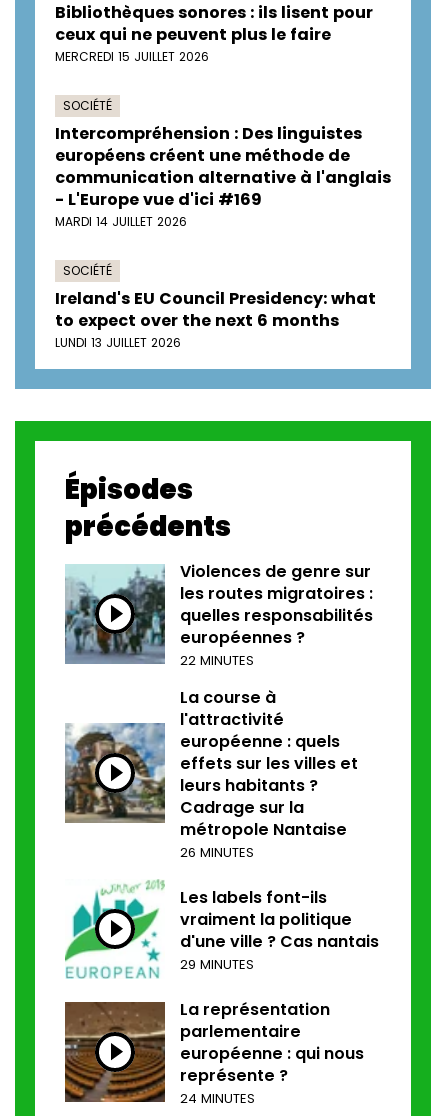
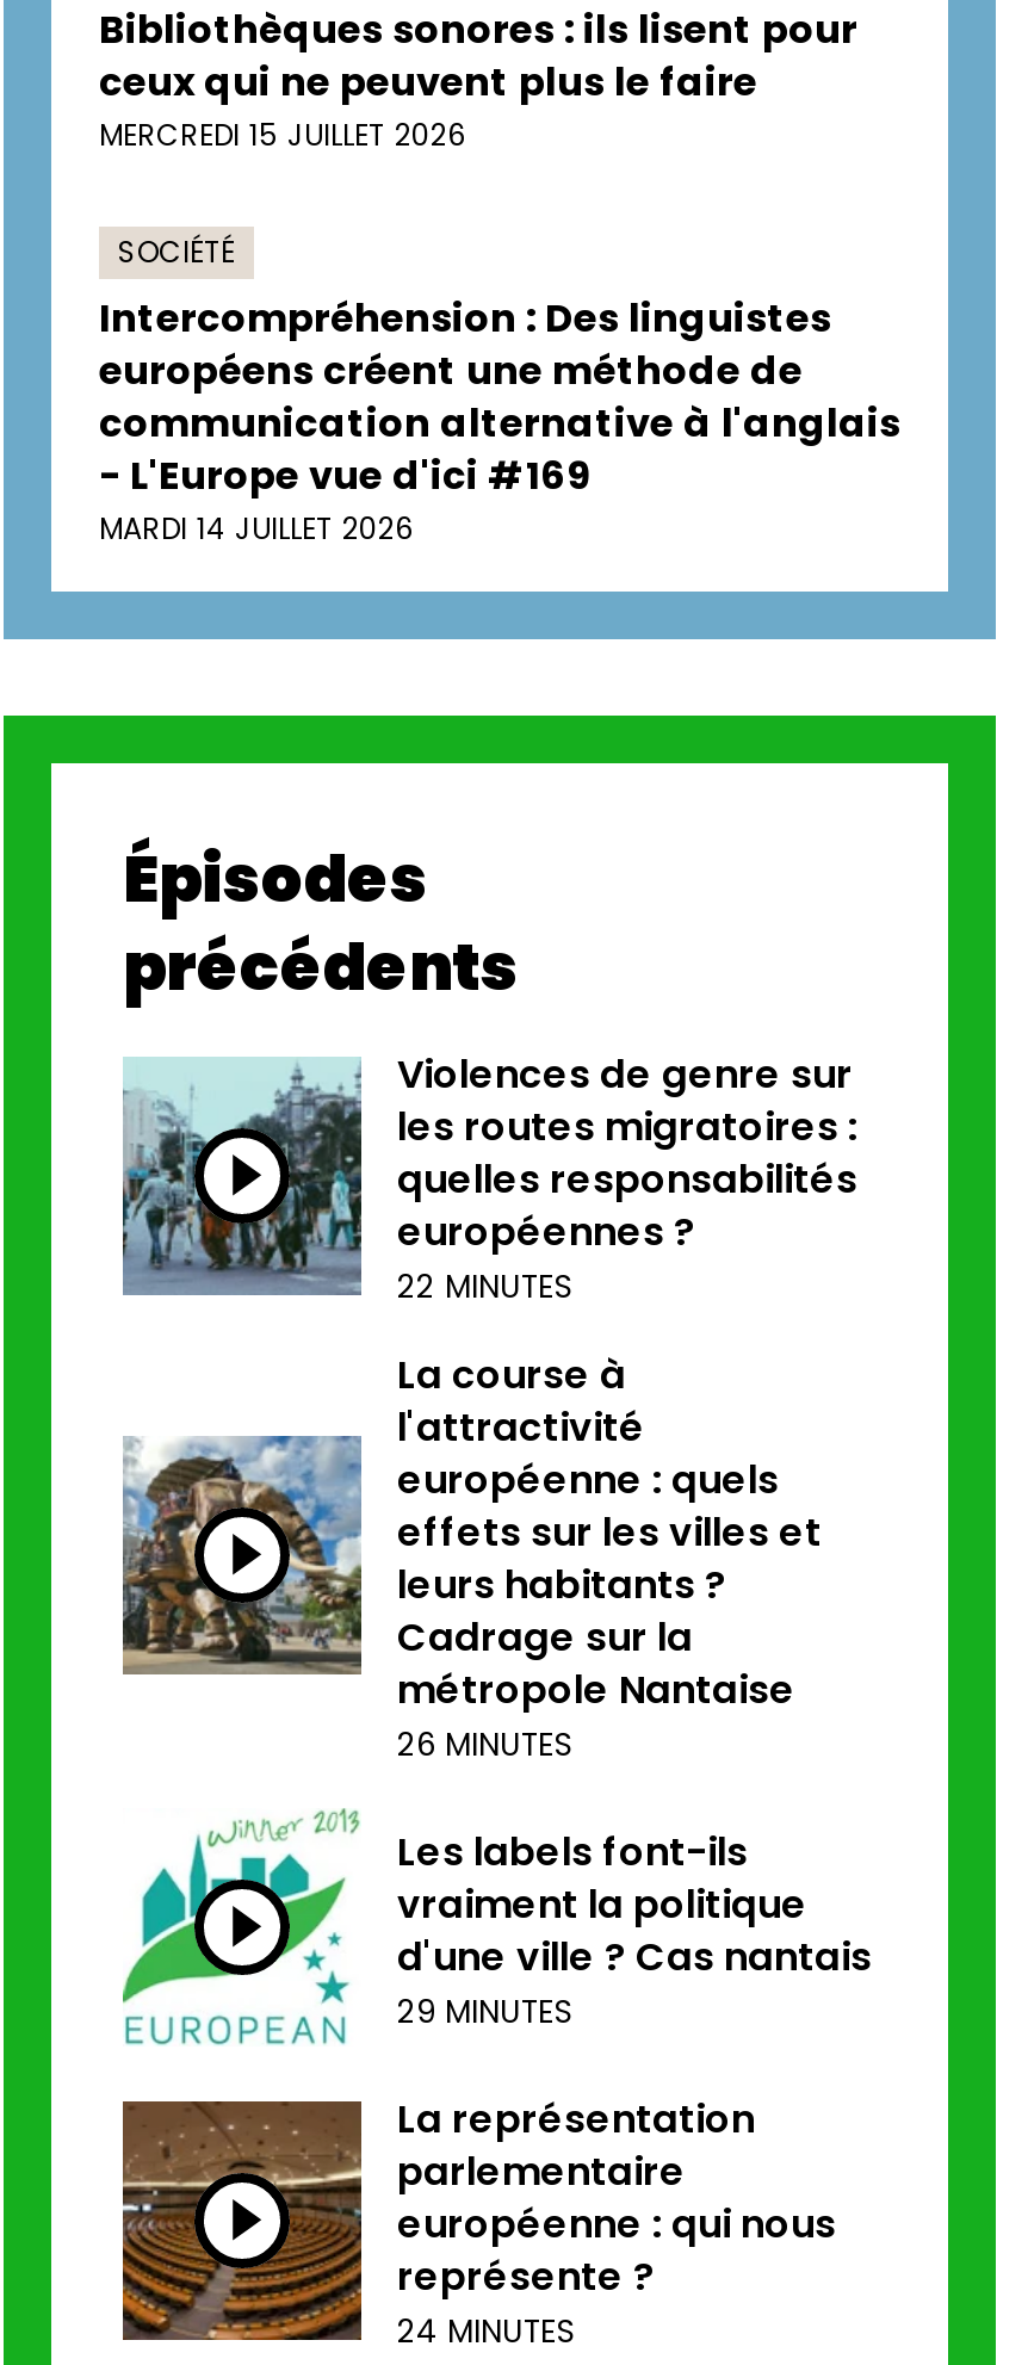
- SOCIÉTÉ
- Ireland's EU Council Presidency: what
- to expect over the next 6 months
- LUNDI 13 JUILLET 2026
